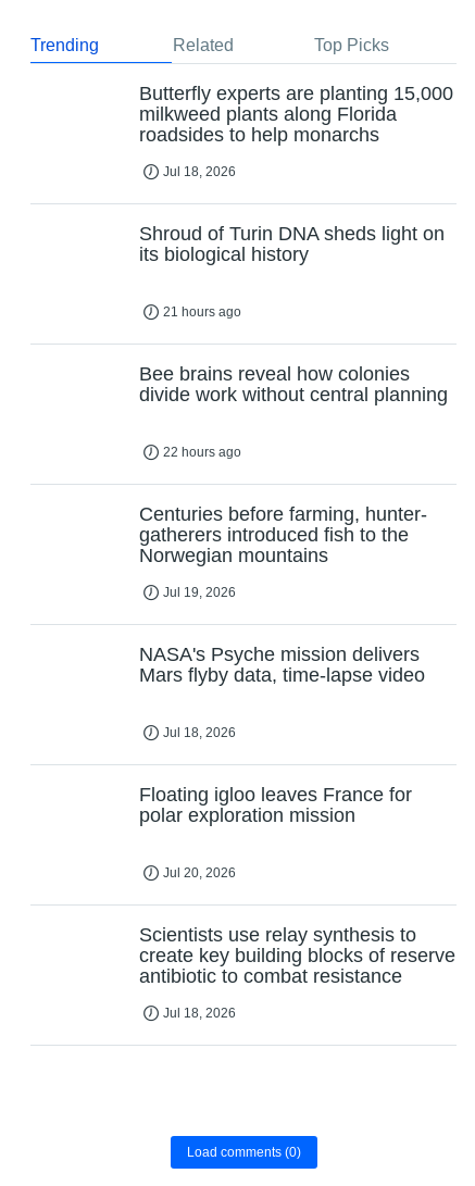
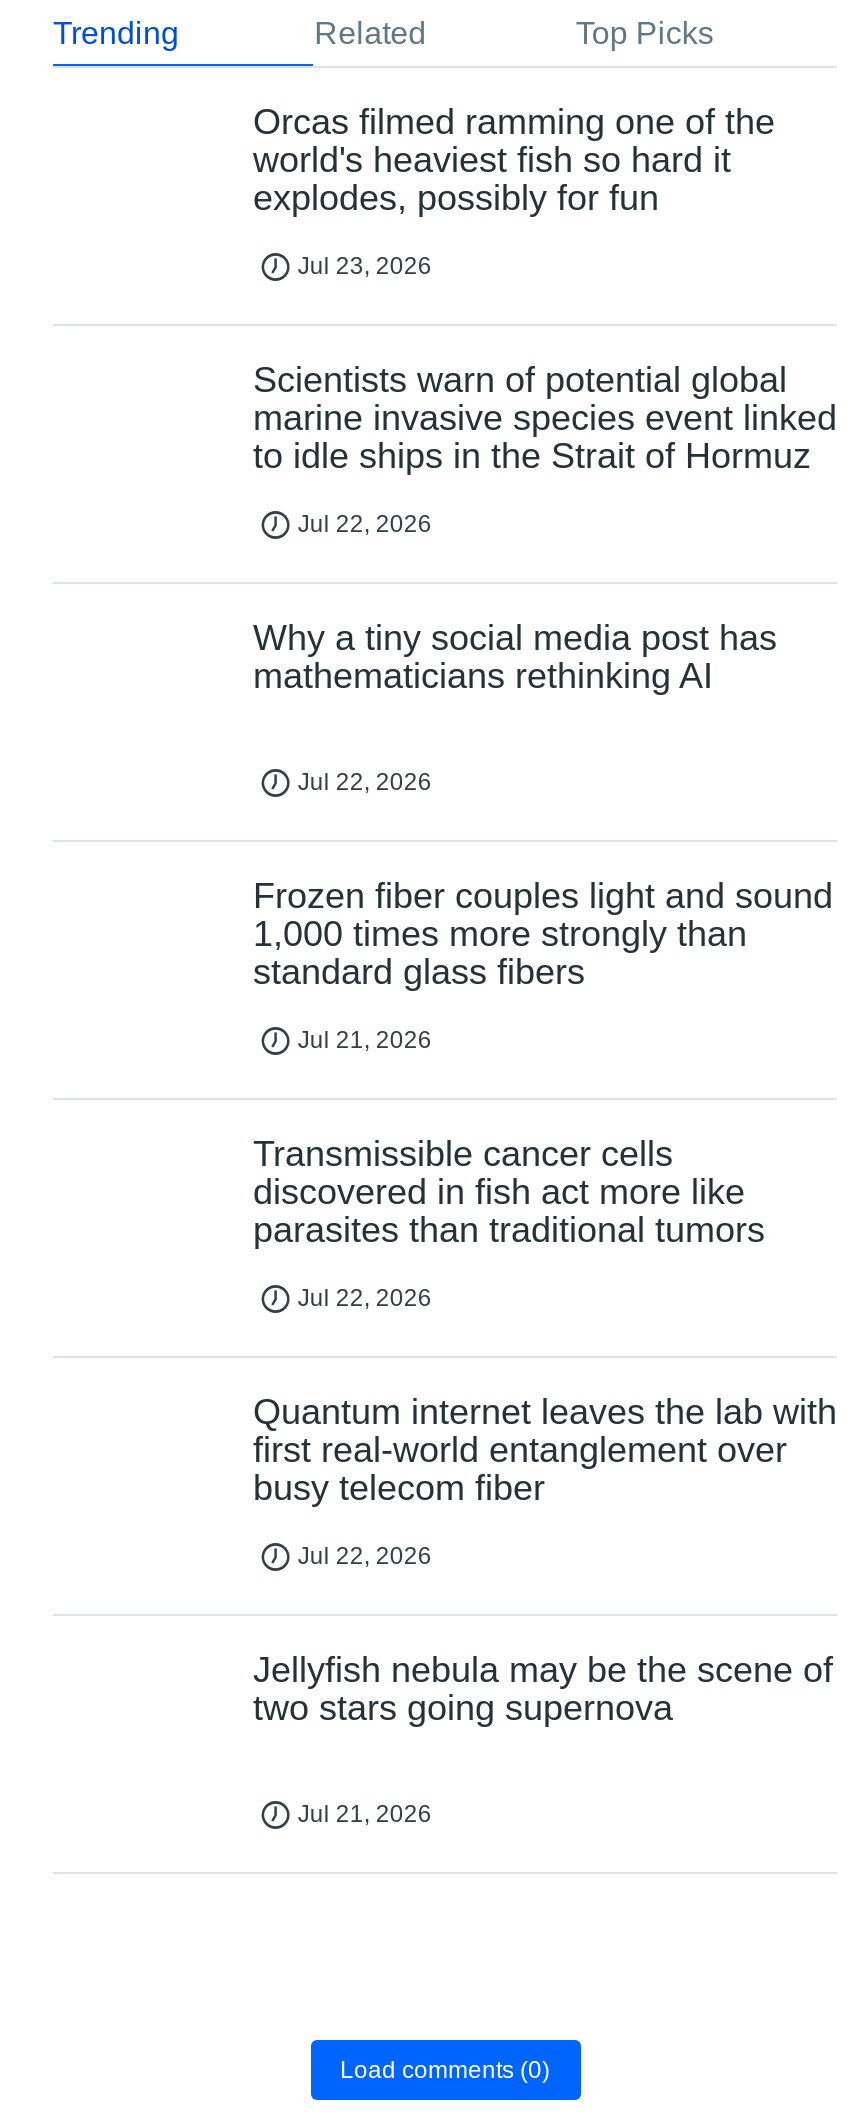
- Butterfly experts are planting 15,000
- milkweed plants along Florida
- roadsides to help monarchs
+ Orcas filmed ramming one of the
+ world's heaviest fish so hard it
+ explodes, possibly for fun

- Jul 18, 2026
+ Jul 23, 2026

- Shroud of Turin DNA sheds light on
- its biological history
+ Scientists warn of potential global
+ marine invasive species event linked
+ to idle ships in the Strait of Hormuz

- 21 hours ago
+ Jul 22, 2026

- Bee brains reveal how colonies
- divide work without central planning
+ Why a tiny social media post has
+ mathematicians rethinking AI

- 22 hours ago
+ Jul 22, 2026

- Centuries before farming, hunter-
- gatherers introduced fish to the
- Norwegian mountains
+ Frozen fiber couples light and sound
+ 1,000 times more strongly than
+ standard glass fibers

- Jul 19, 2026
+ Jul 21, 2026

- NASA's Psyche mission delivers
- Mars flyby data, time-lapse video
+ Transmissible cancer cells
+ discovered in fish act more like
+ parasites than traditional tumors

- Jul 18, 2026
+ Jul 22, 2026

- Floating igloo leaves France for
- polar exploration mission
+ Quantum internet leaves the lab with
+ first real-world entanglement over
+ busy telecom fiber

- Jul 20, 2026
+ Jul 22, 2026

- Scientists use relay synthesis to
- create key building blocks of reserve
- antibiotic to combat resistance
+ Jellyfish nebula may be the scene of
+ two stars going supernova

- Jul 18, 2026
+ Jul 21, 2026
